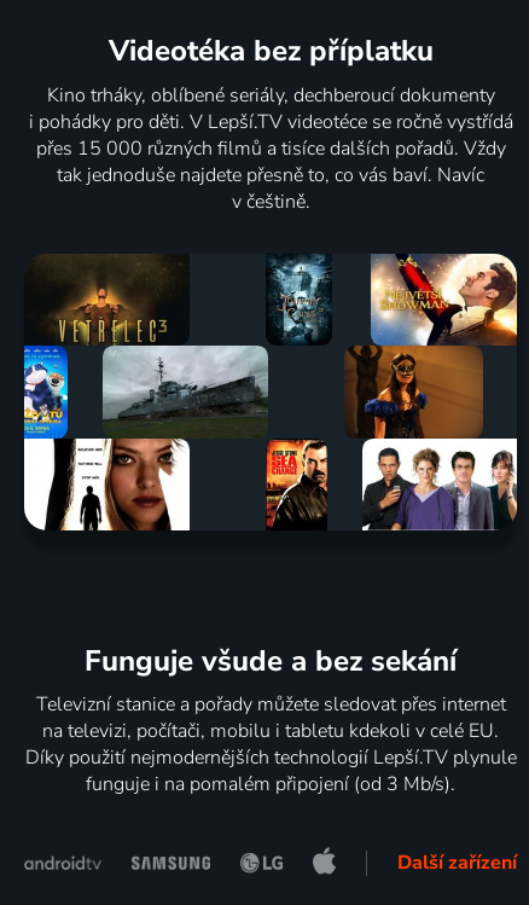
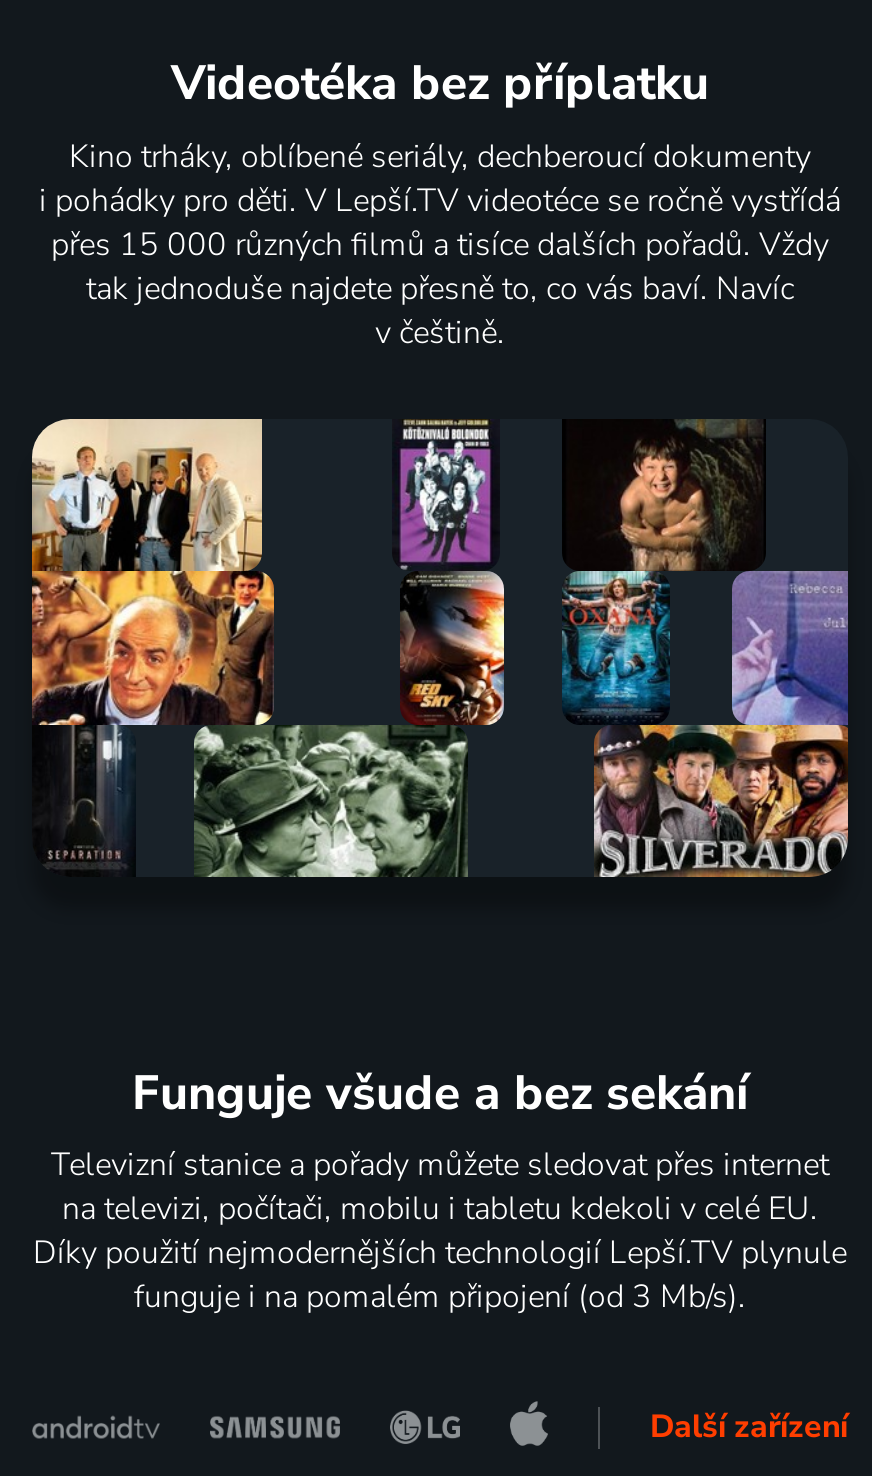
- [image]
+ [image]

- [image]
+ [image]
